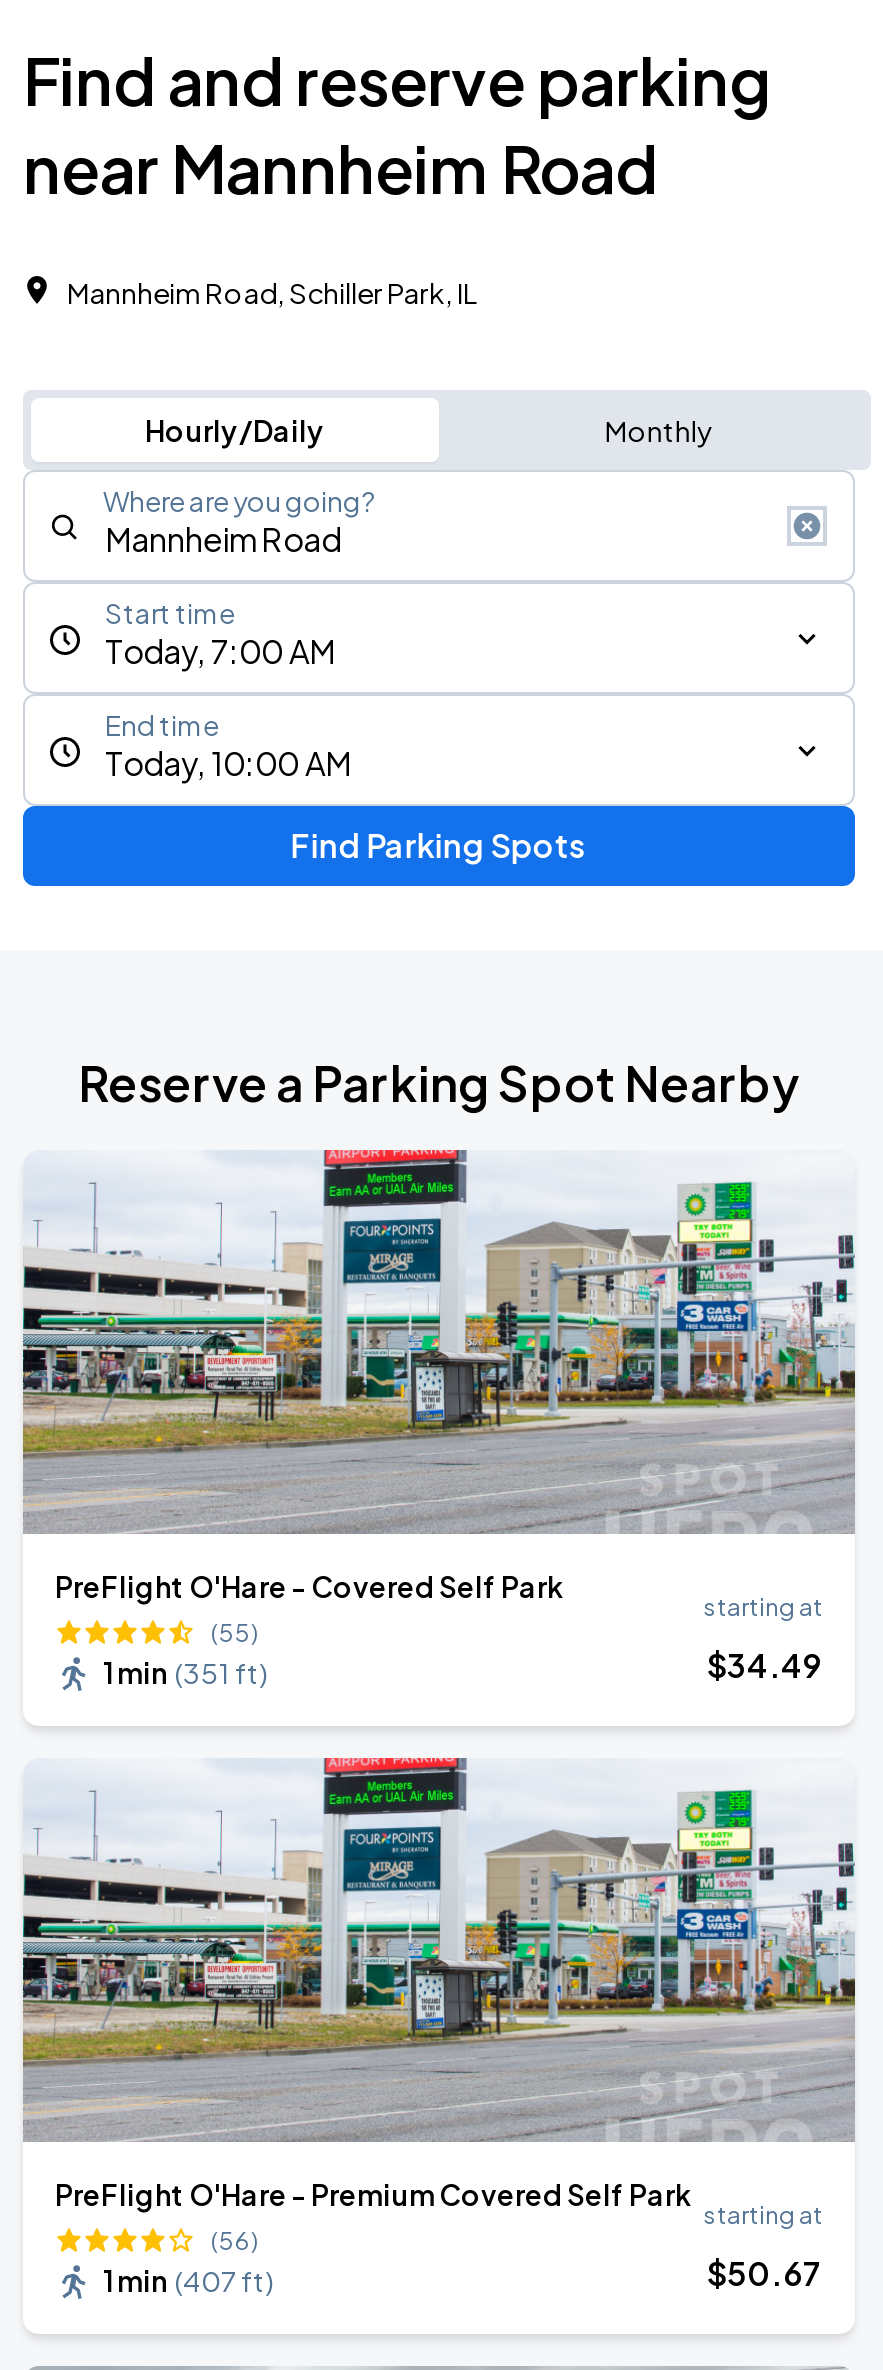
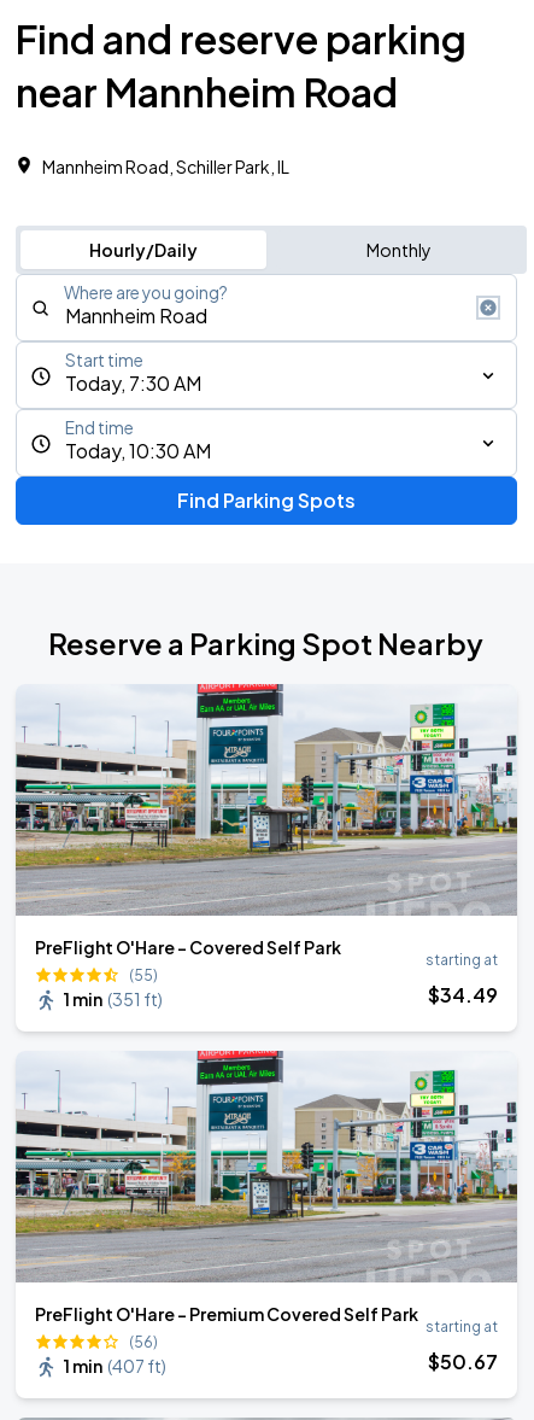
- Today, 7:00 AM
+ Today, 7:30 AM

- Today, 10:00 AM
+ Today, 10:30 AM
